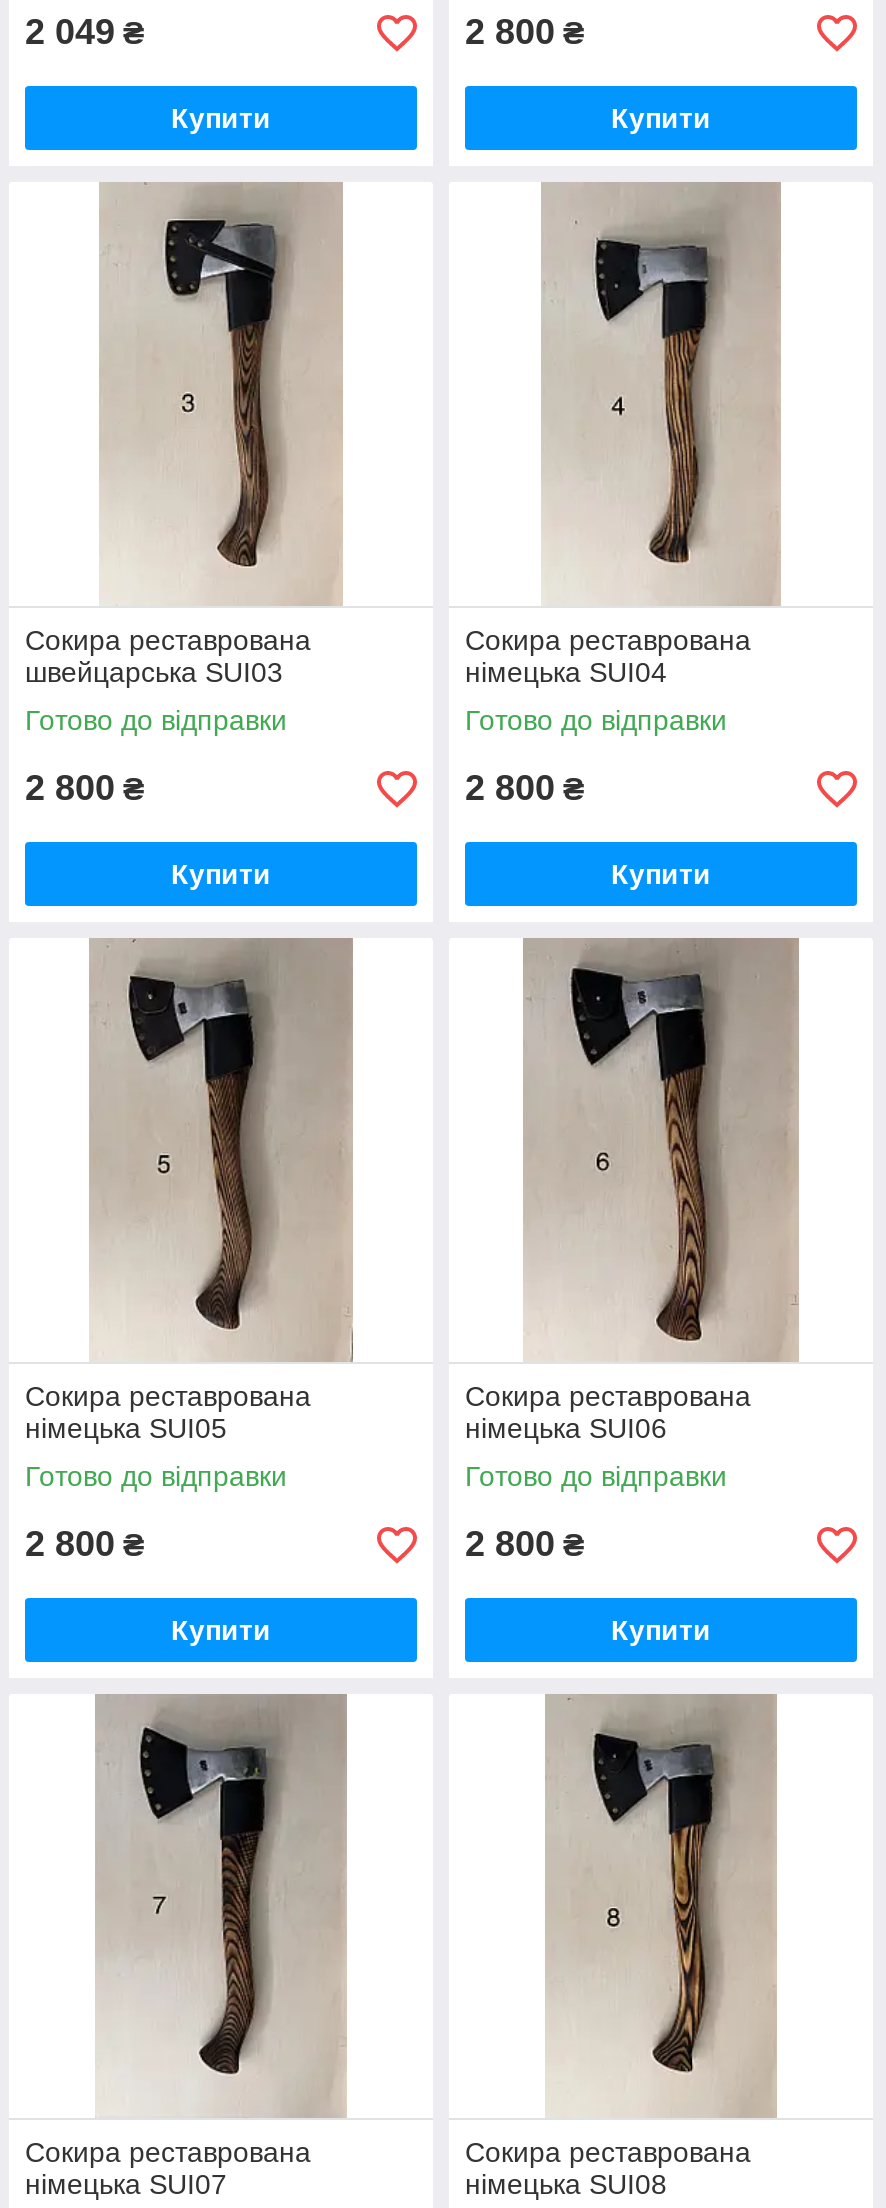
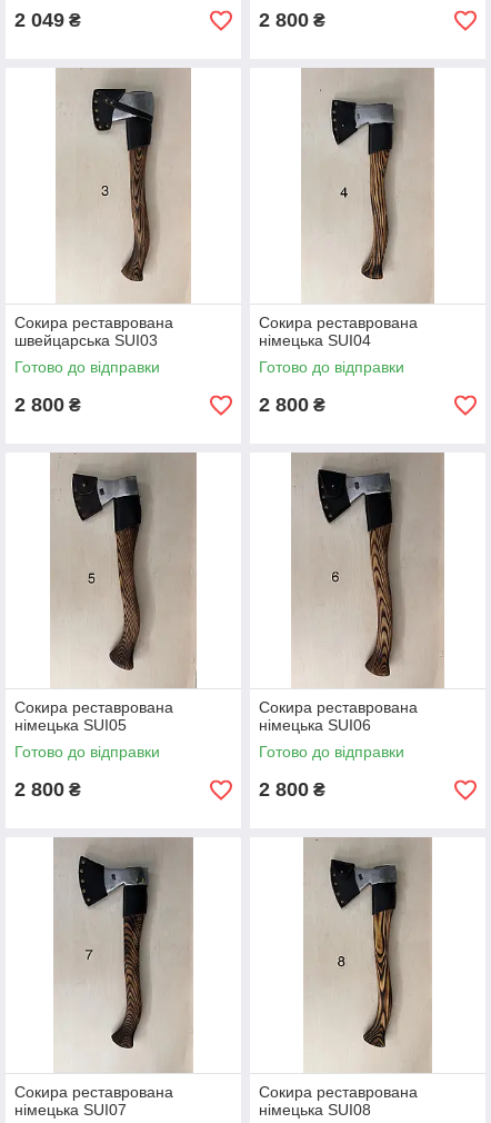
- Купити

- Купити

- Купити

- Купити

- Купити

- Купити
